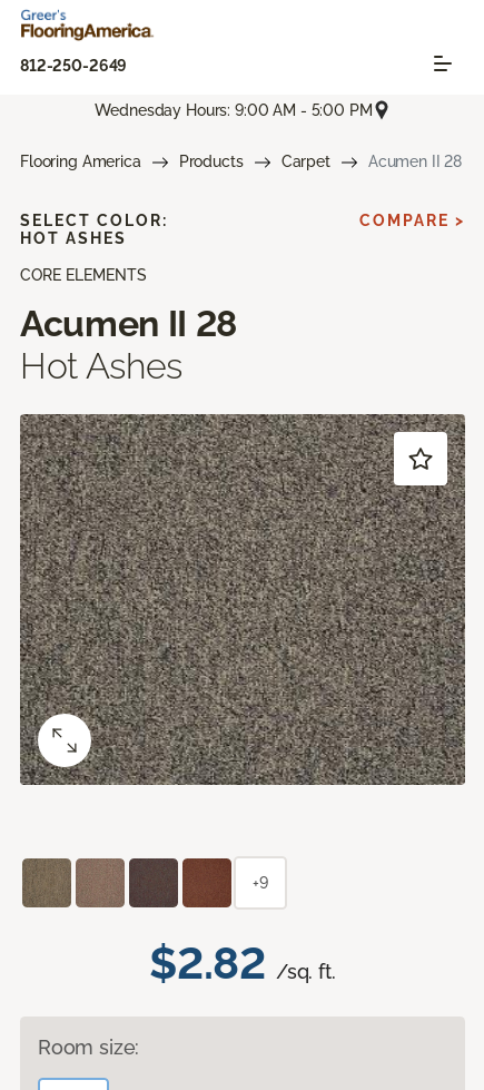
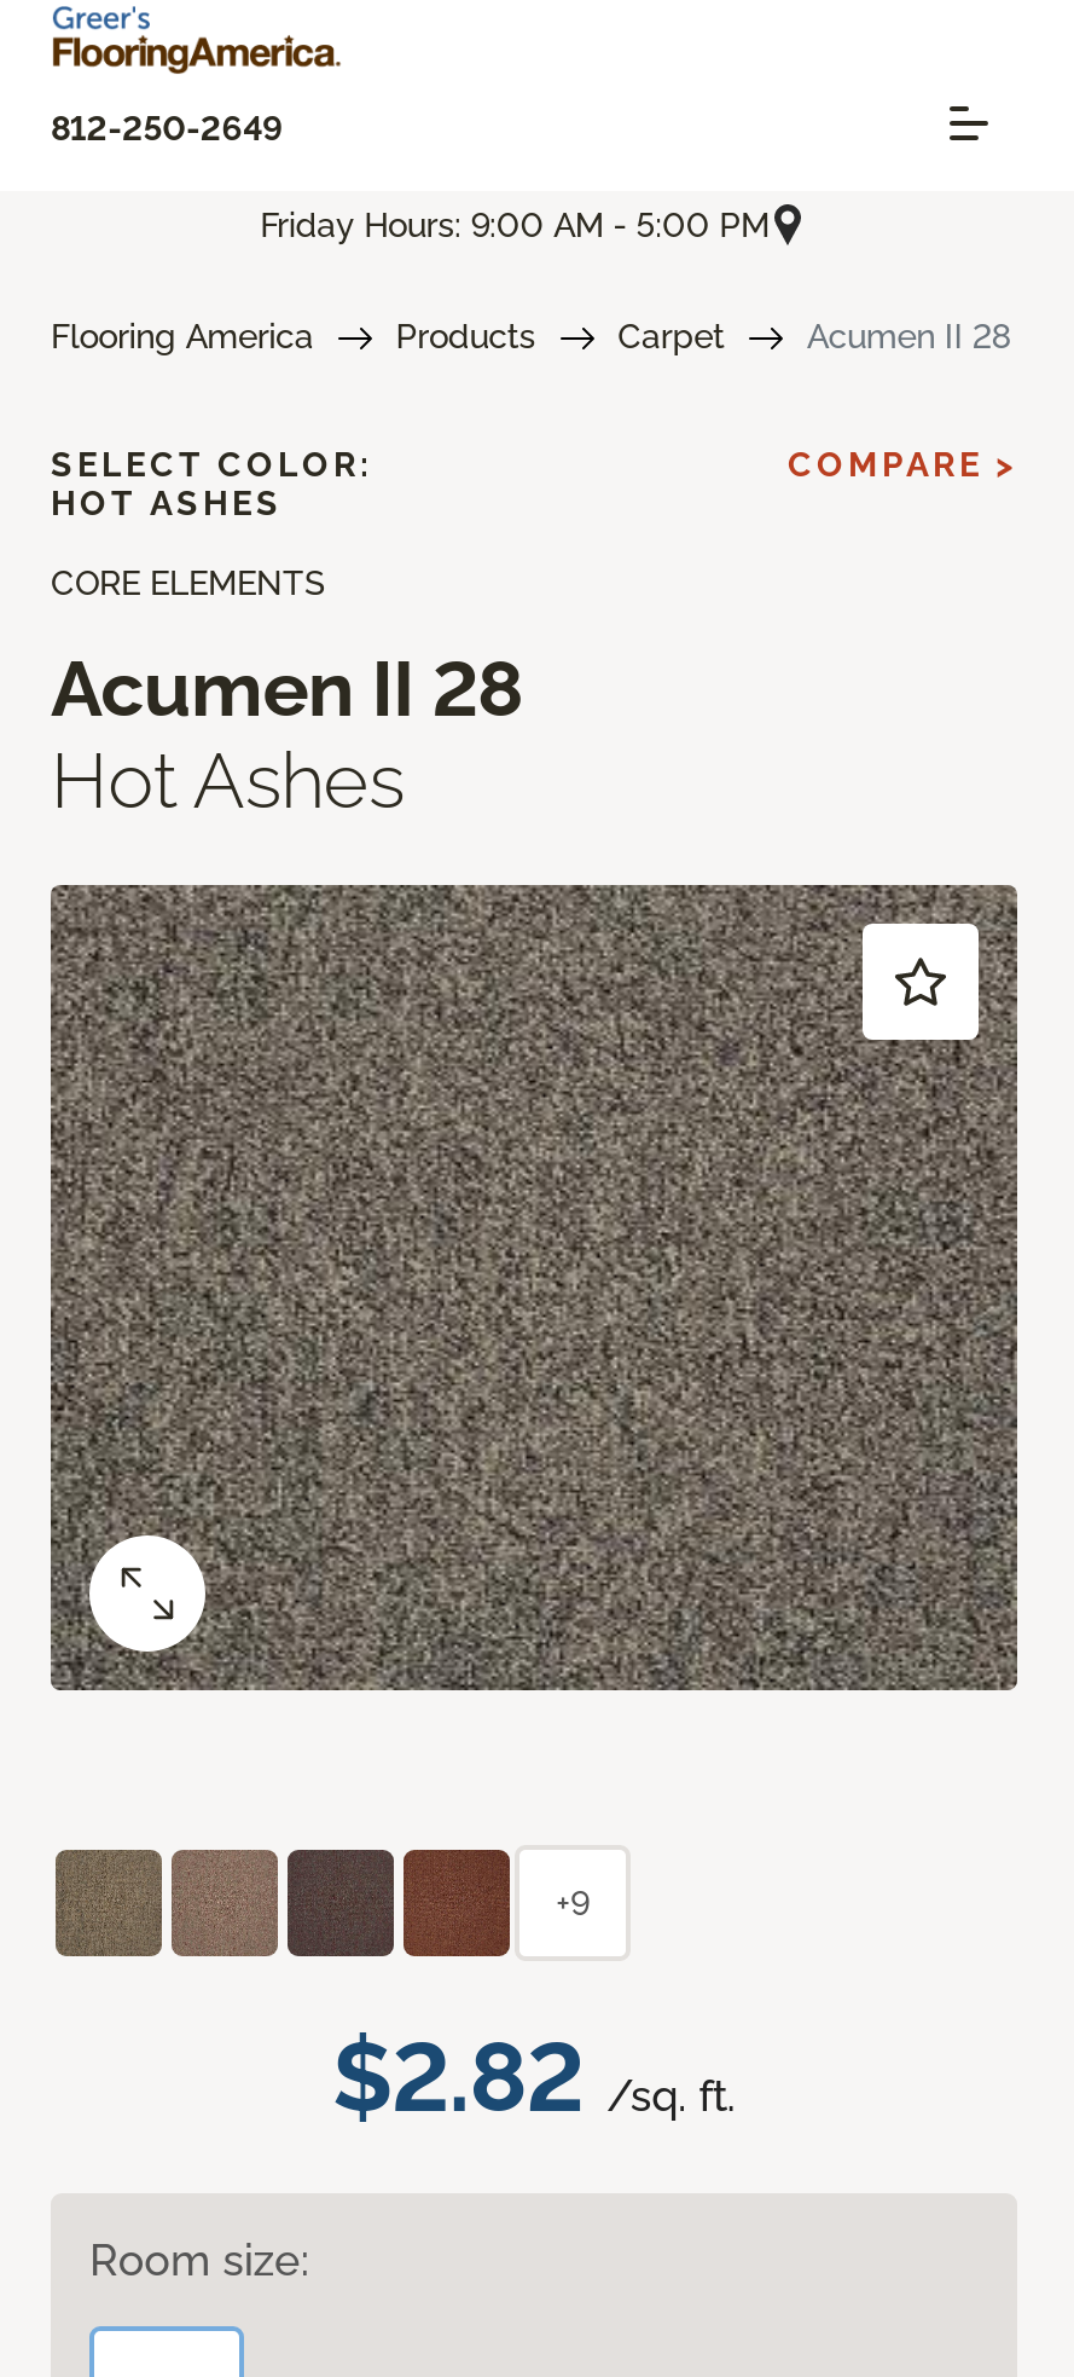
- Wednesday Hours: 9:00 AM - 5:00 PM
+ Friday Hours: 9:00 AM - 5:00 PM
